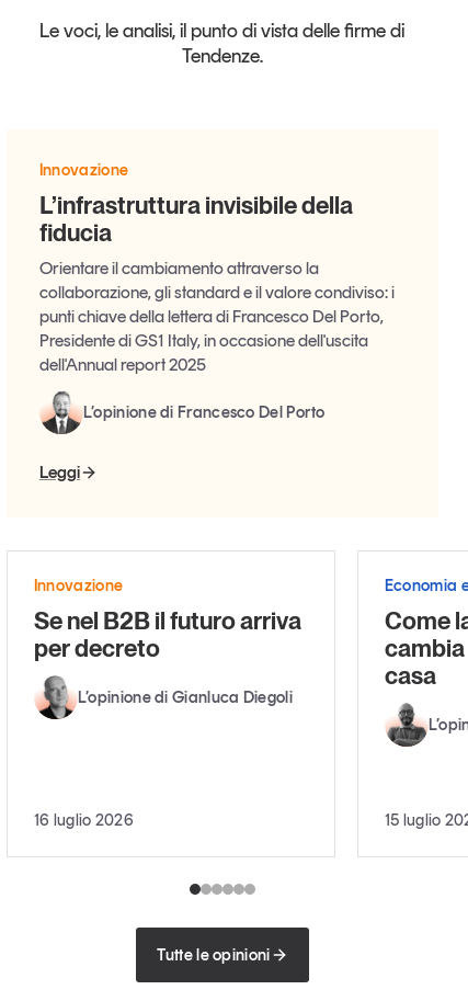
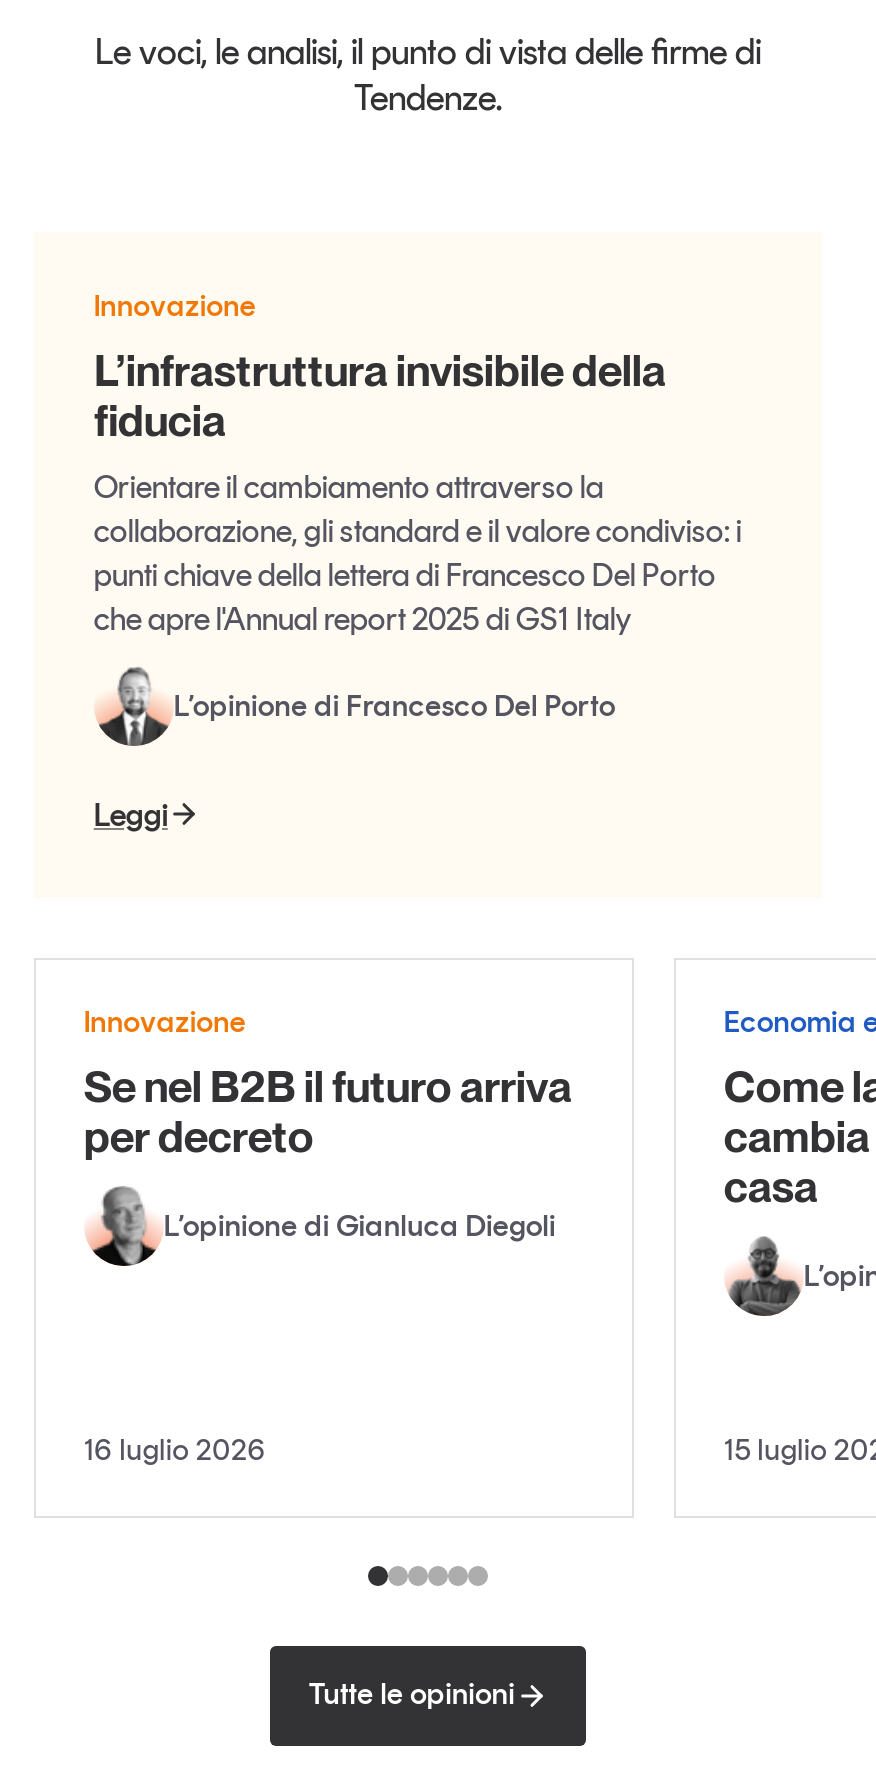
- punti chiave della lettera di Francesco Del Porto,
- Presidente di GS1 Italy, in occasione dell'uscita
- dell'Annual report 2025
+ punti chiave della lettera di Francesco Del Porto
+ che apre l'Annual report 2025 di GS1 Italy
